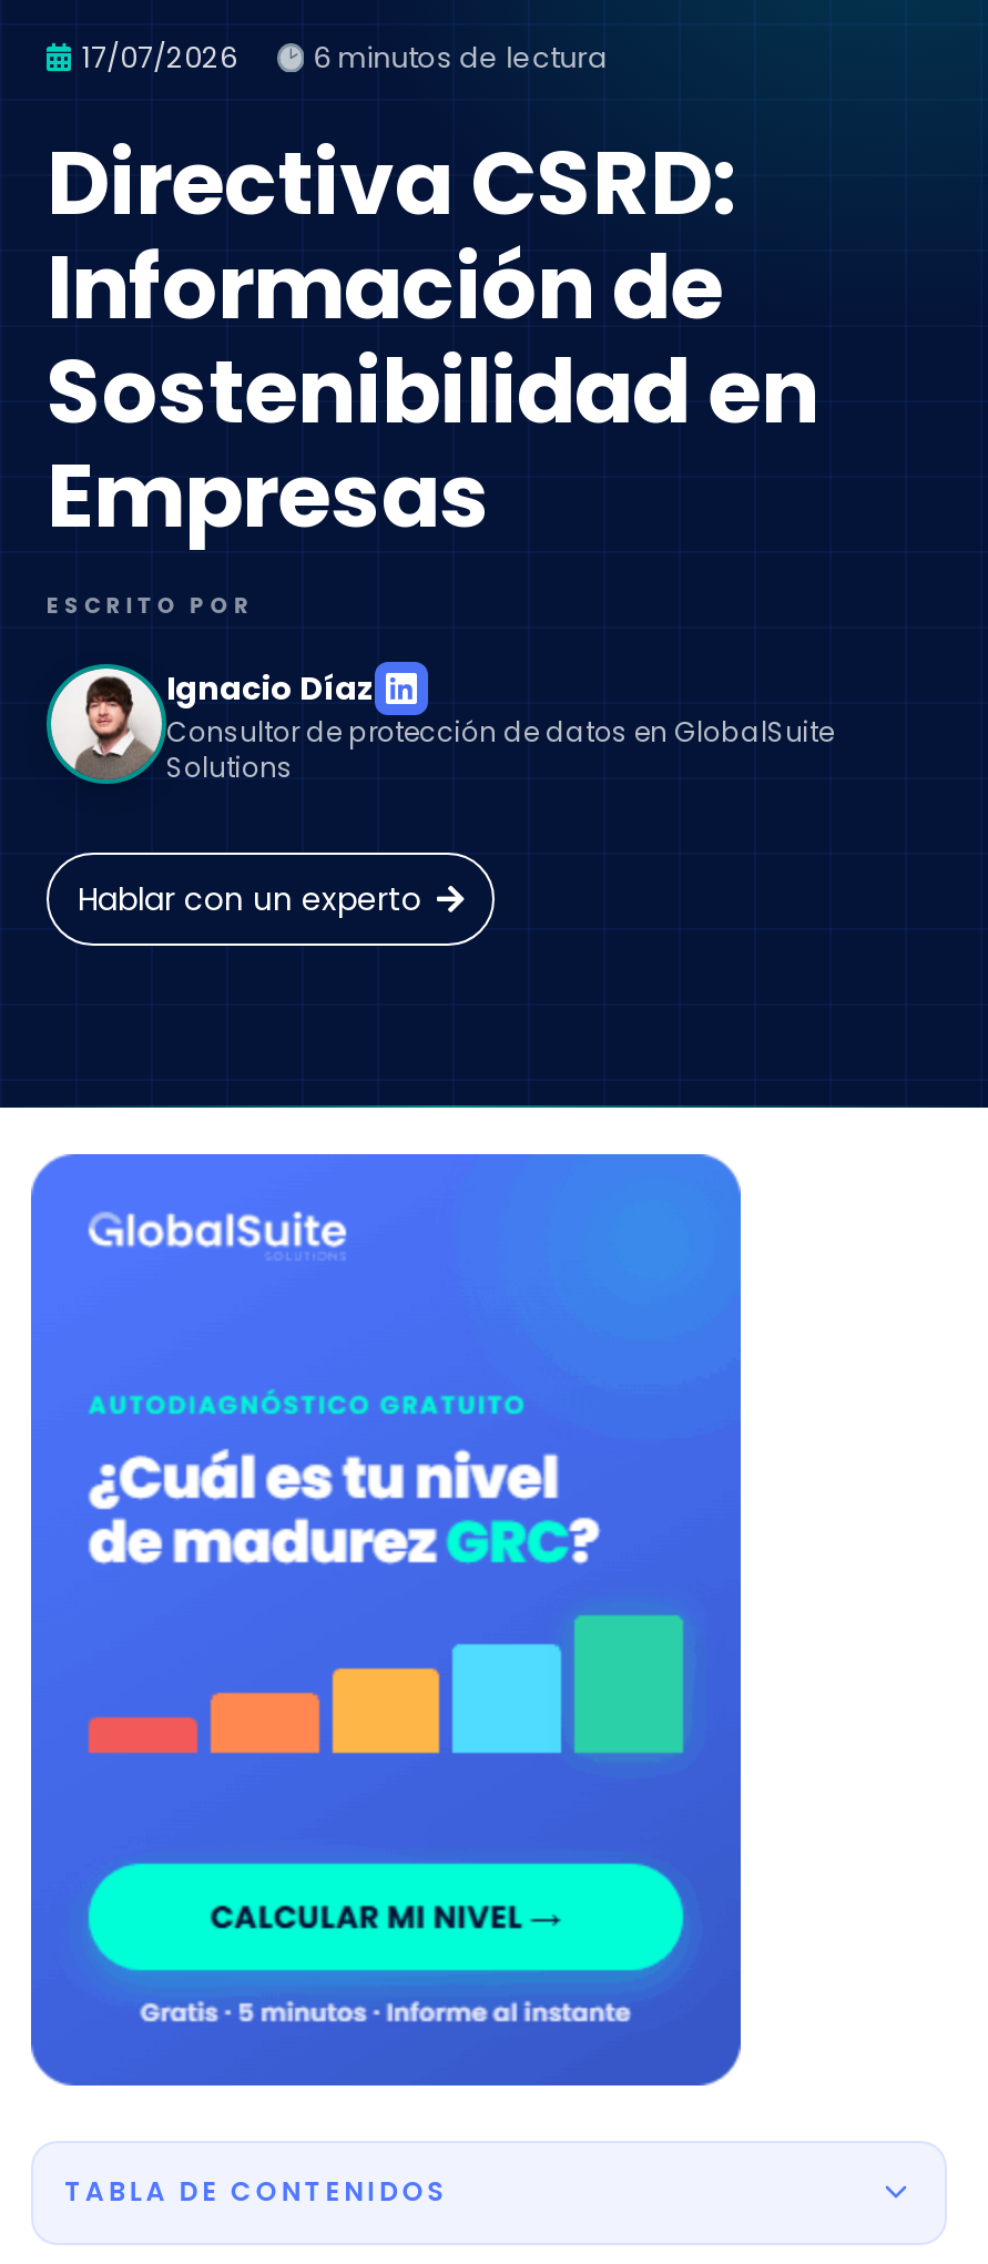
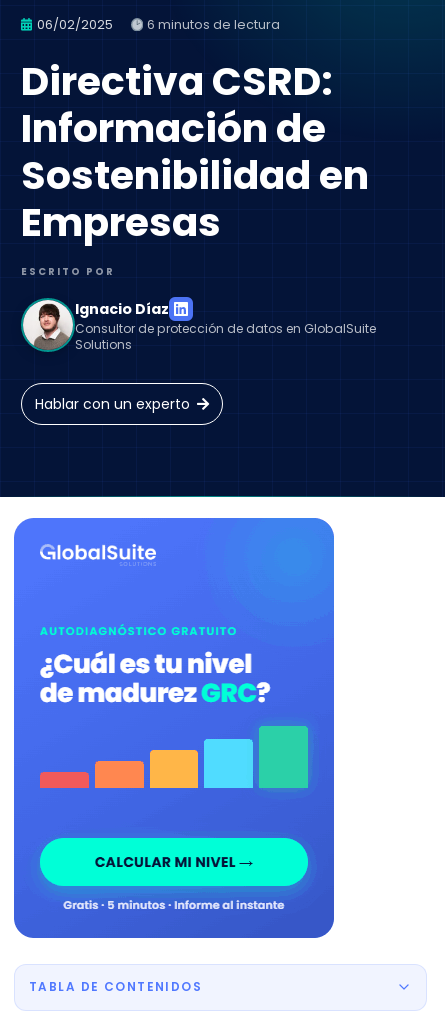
- 17/07/2026
+ 06/02/2025
